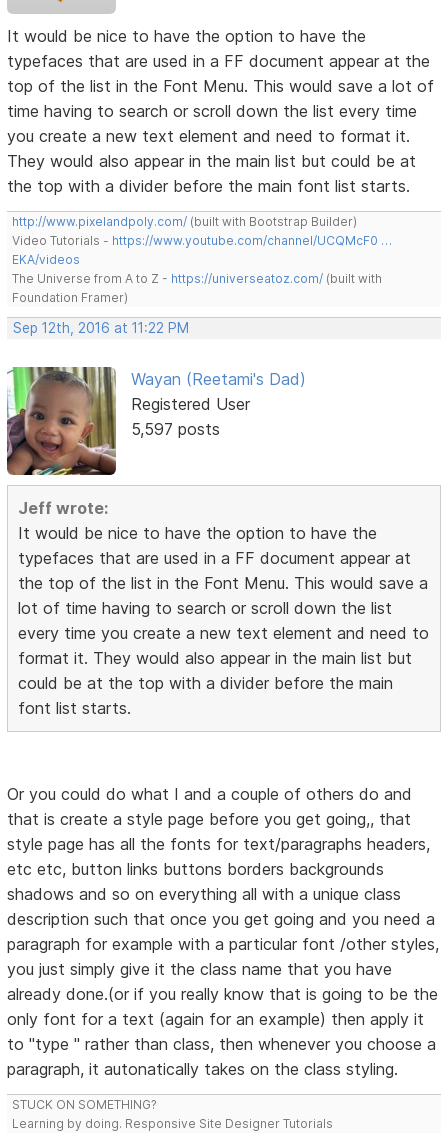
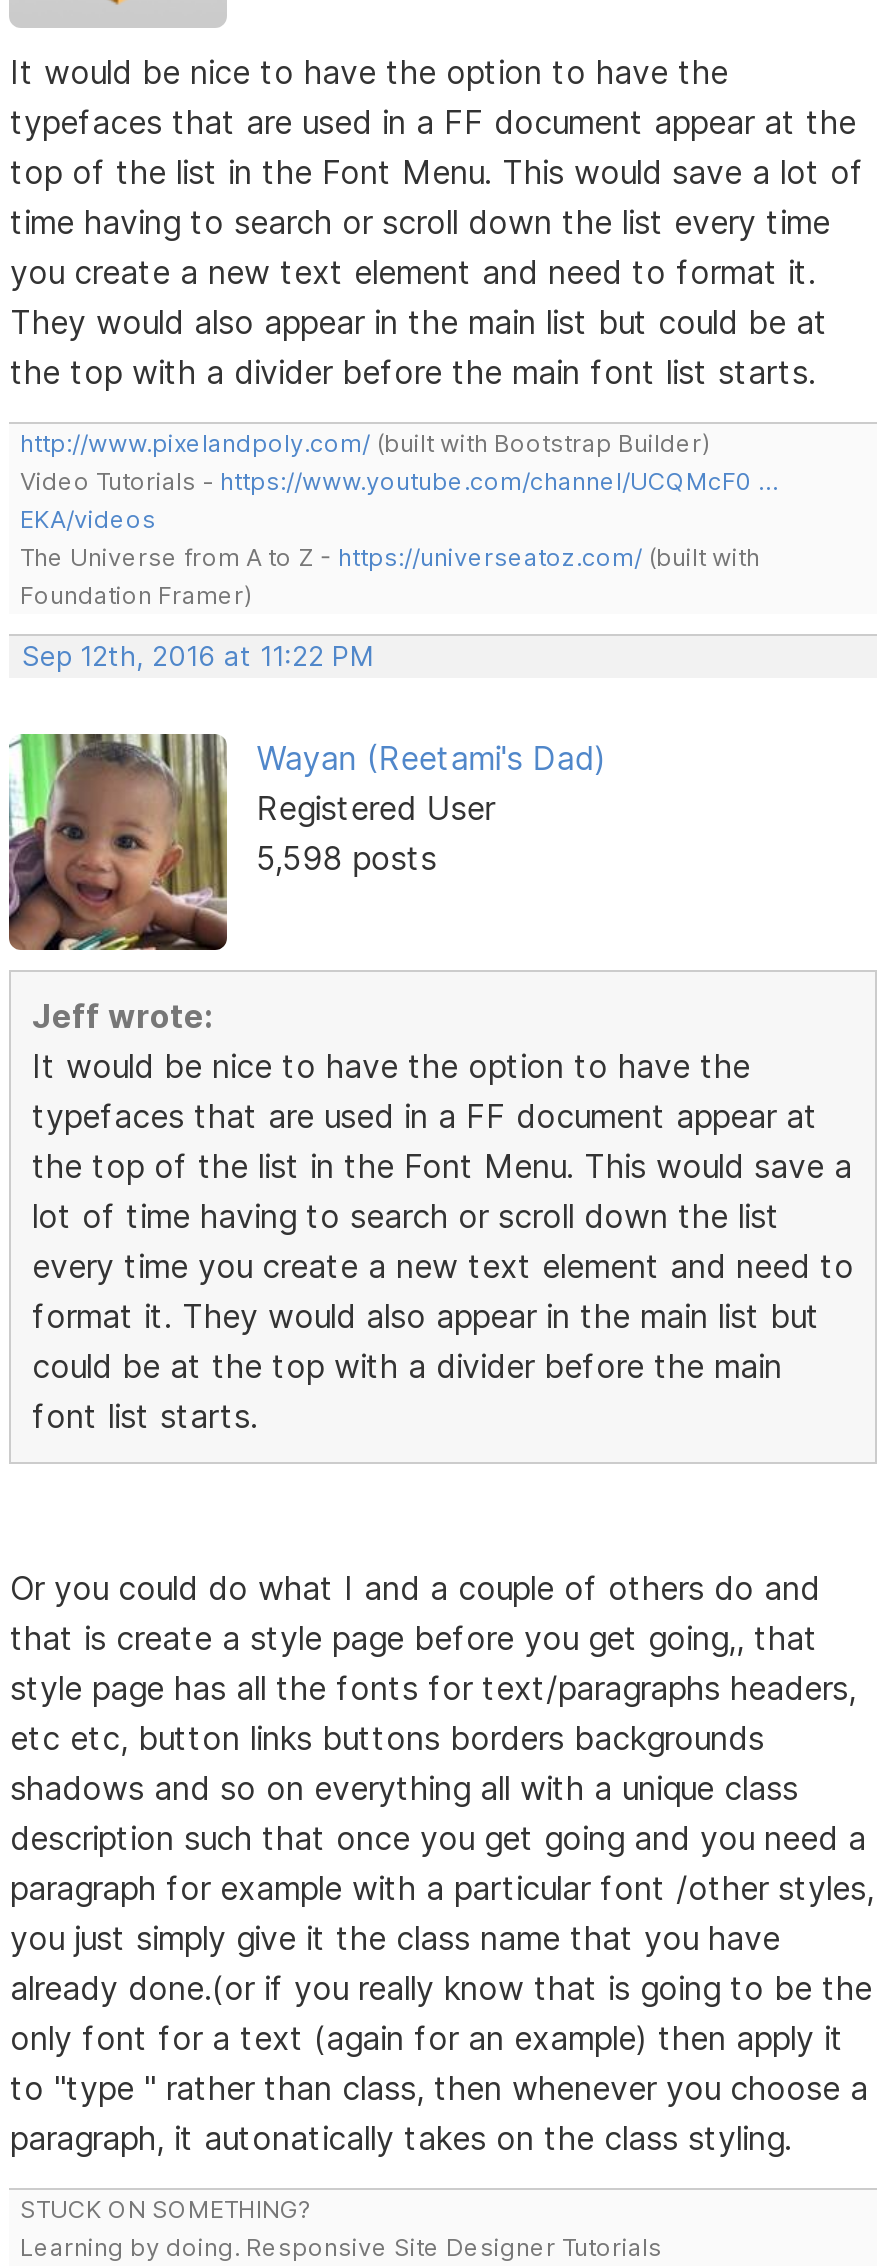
- 5,597 posts
+ 5,598 posts
